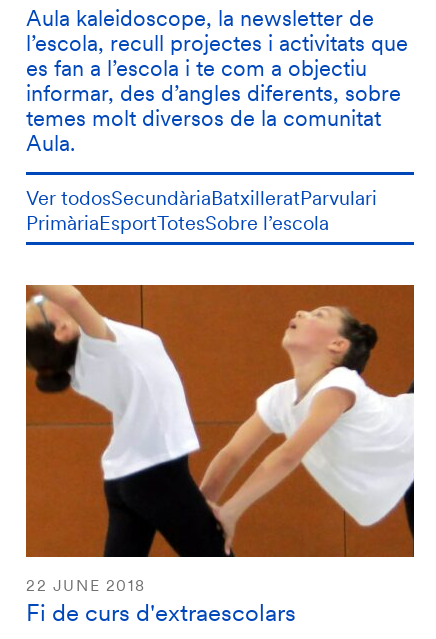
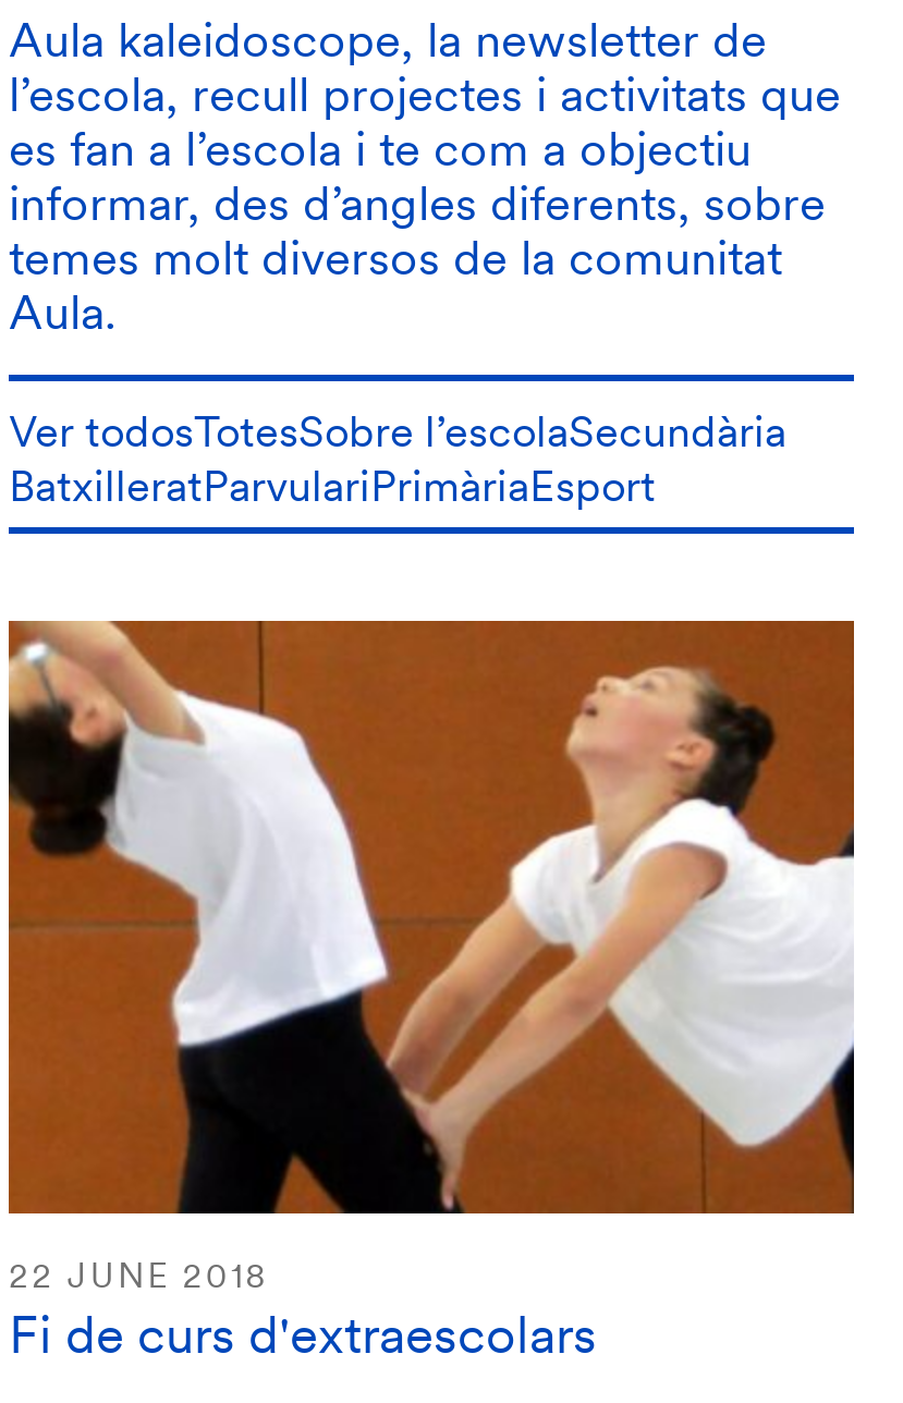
- Ver todosSecundàriaBatxilleratParvulari
- PrimàriaEsportTotesSobre l’escola
+ Ver todosTotesSobre l’escolaSecundària
+ BatxilleratParvulariPrimàriaEsport
